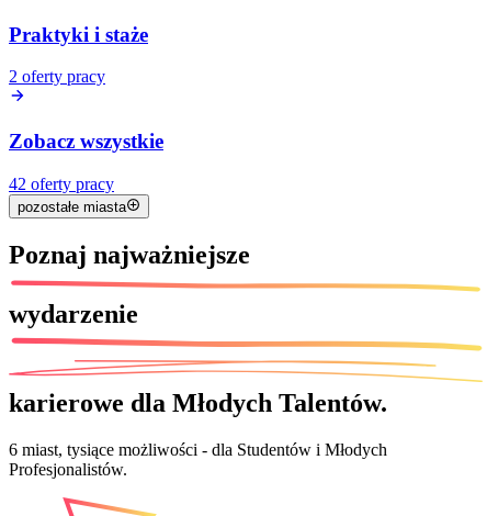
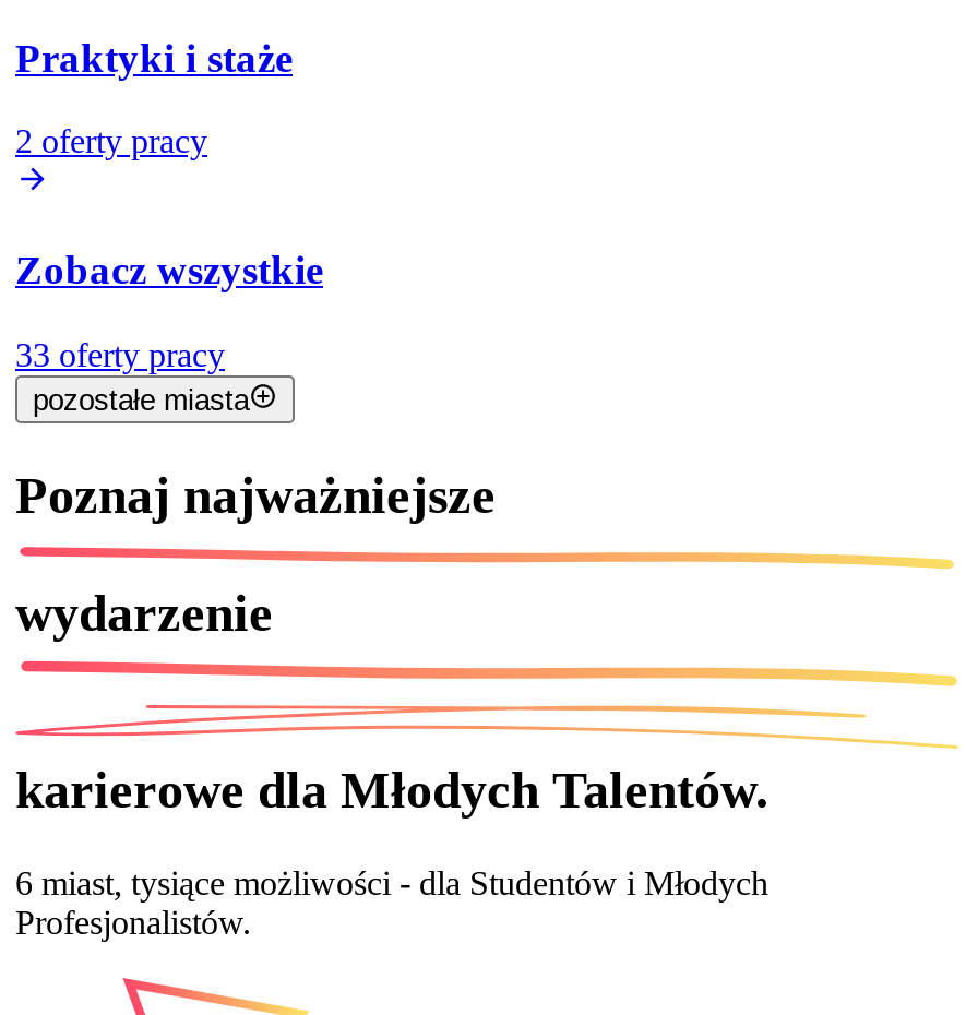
- 42 oferty pracy
+ 33 oferty pracy
